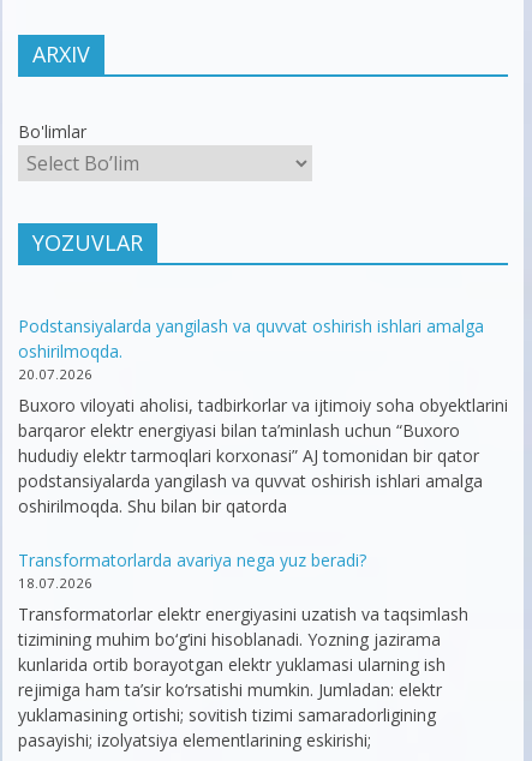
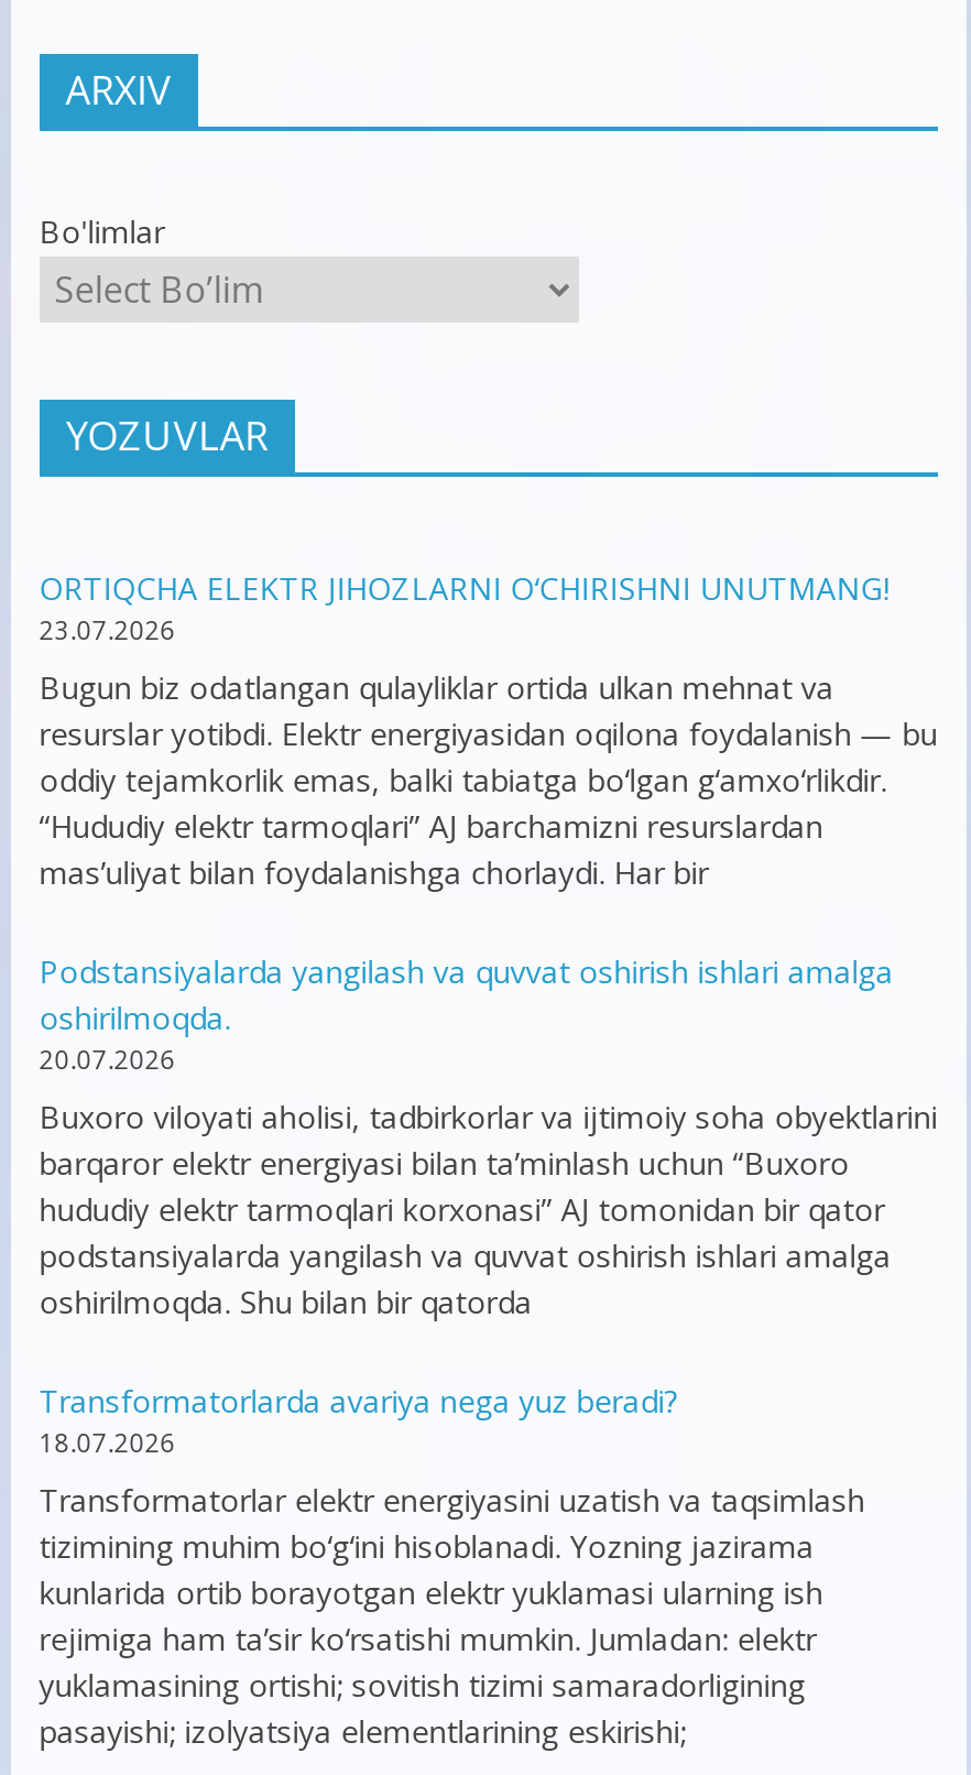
+ ORTIQCHA ELEKTR JIHOZLARNI O‘CHIRISHNI UNUTMANG!
+ 23.07.2026
+ Bugun biz odatlangan qulayliklar ortida ulkan mehnat va
+ resurslar yotibdi. Elektr energiyasidan oqilona foydalanish — bu
+ oddiy tejamkorlik emas, balki tabiatga bo‘lgan g‘amxo‘rlikdir.
+ “Hududiy elektr tarmoqlari” AJ barchamizni resurslardan
+ mas’uliyat bilan foydalanishga chorlaydi. Har bir
